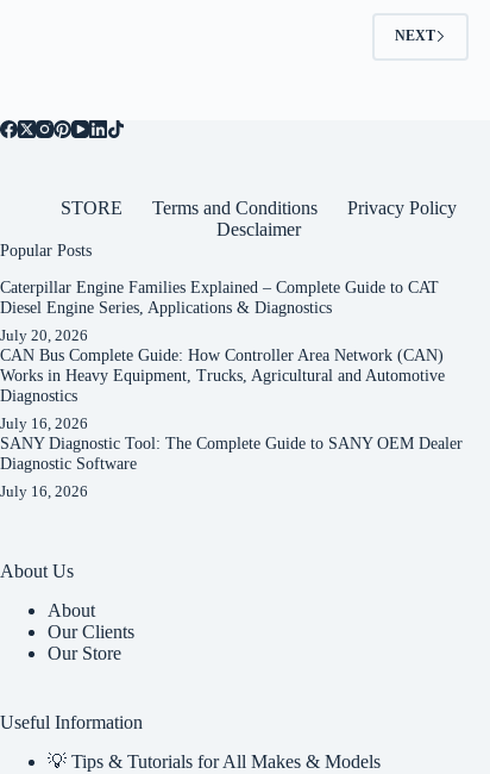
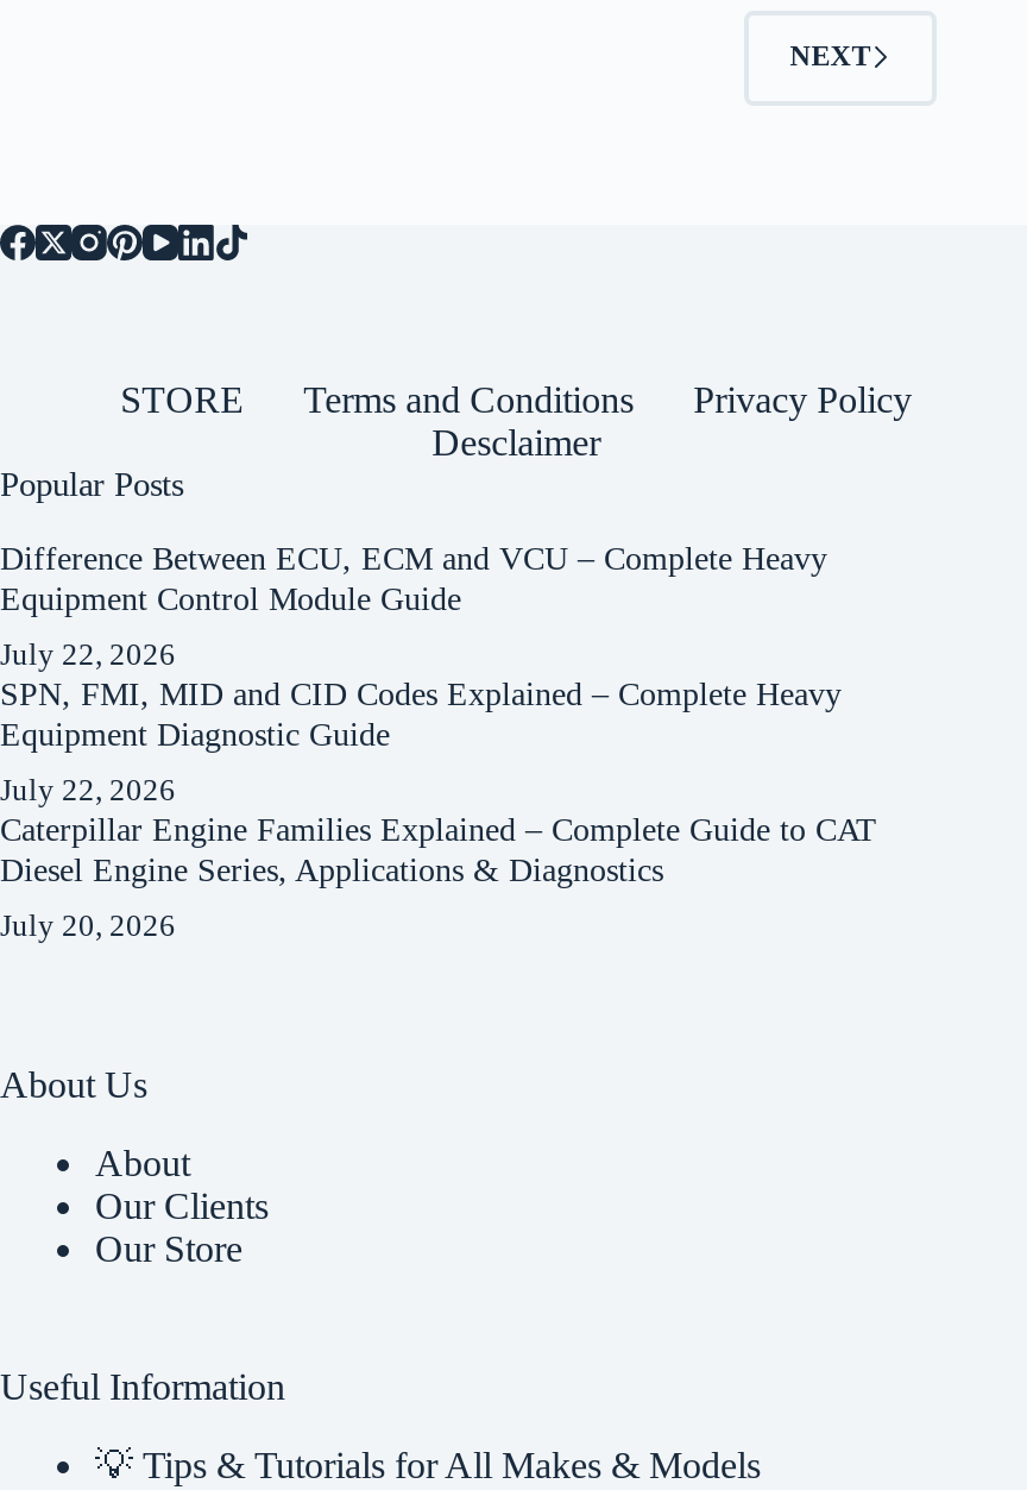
+ Difference Between ECU, ECM and VCU – Complete Heavy
+ Equipment Control Module Guide
+ July 22, 2026
+ SPN, FMI, MID and CID Codes Explained – Complete Heavy
+ Equipment Diagnostic Guide
+ July 22, 2026

moved down: Caterpillar Engine Families Explained – Complete Guide to CAT | Diesel Engine Series, Applications & Diagnostics | July 20, 2026

- CAN Bus Complete Guide: How Controller Area Network (CAN)
- Works in Heavy Equipment, Trucks, Agricultural and Automotive
- Diagnostics
- July 16, 2026
- SANY Diagnostic Tool: The Complete Guide to SANY OEM Dealer
- Diagnostic Software
- July 16, 2026
